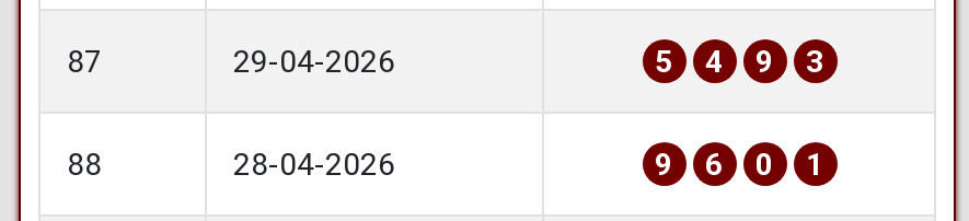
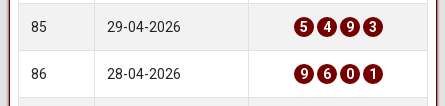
- 87
+ 85

- 88
+ 86
